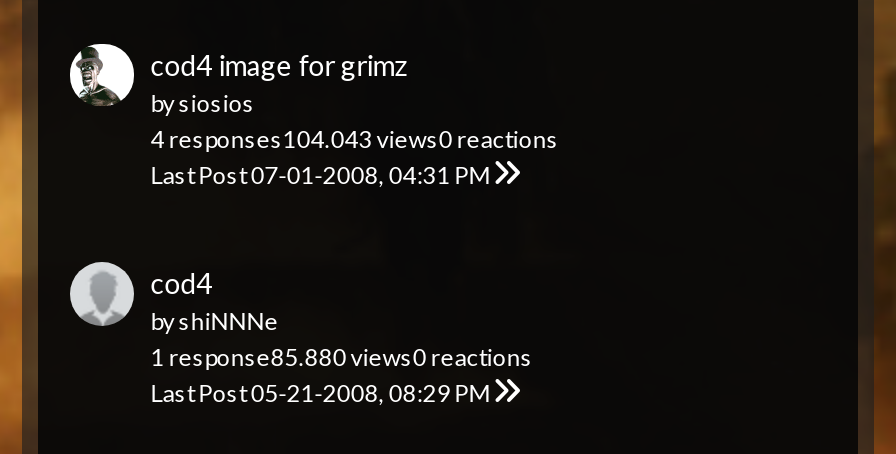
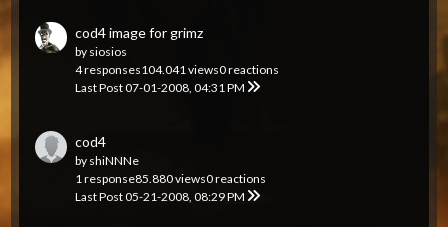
- 4 responses104.043 views0 reactions
+ 4 responses104.041 views0 reactions
